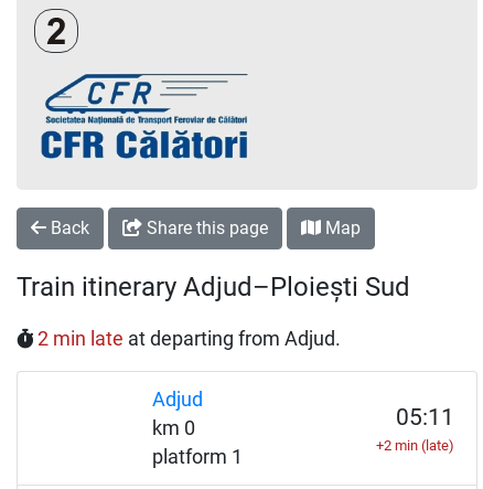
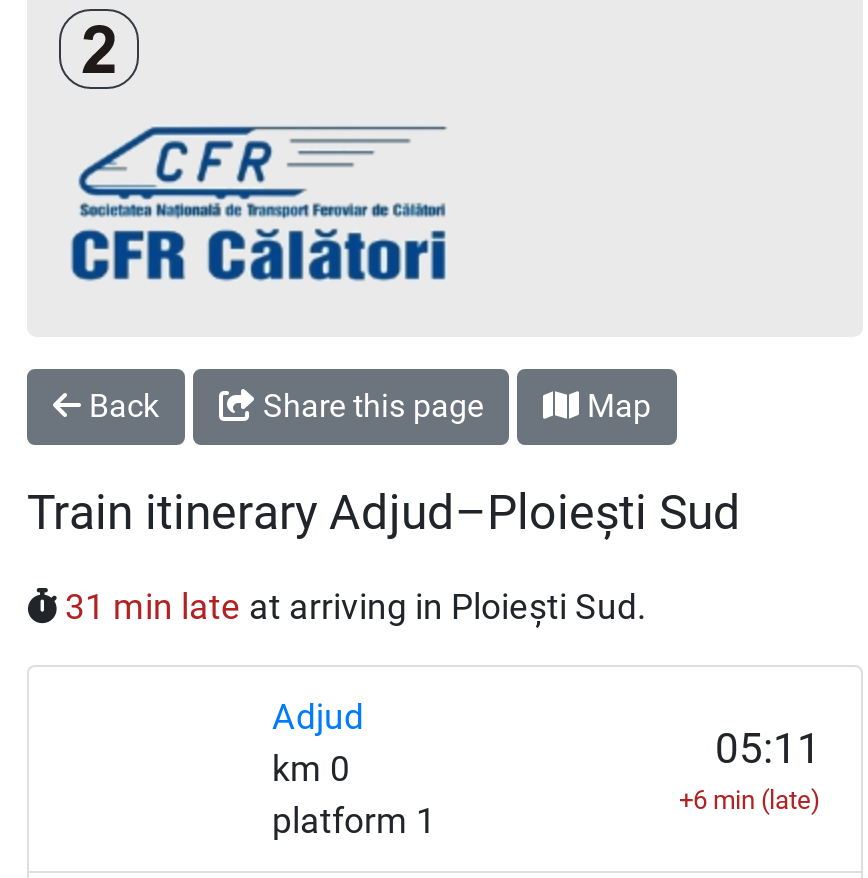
- 2 min late at departing from Adjud.
+ 31 min late at arriving in Ploiești Sud.

- +2 min (late)
+ +6 min (late)
